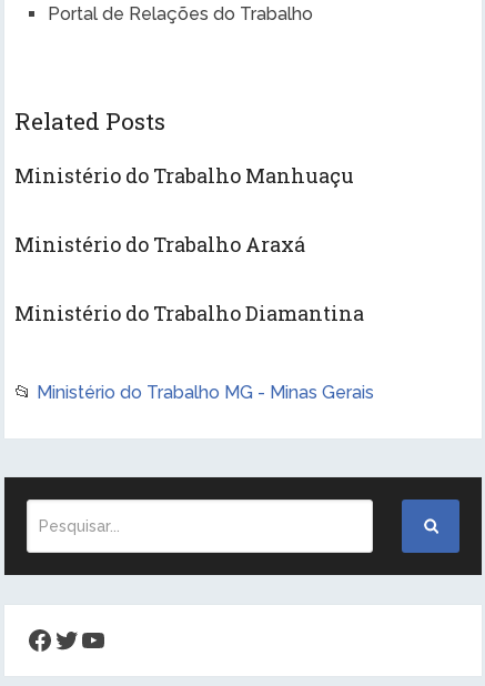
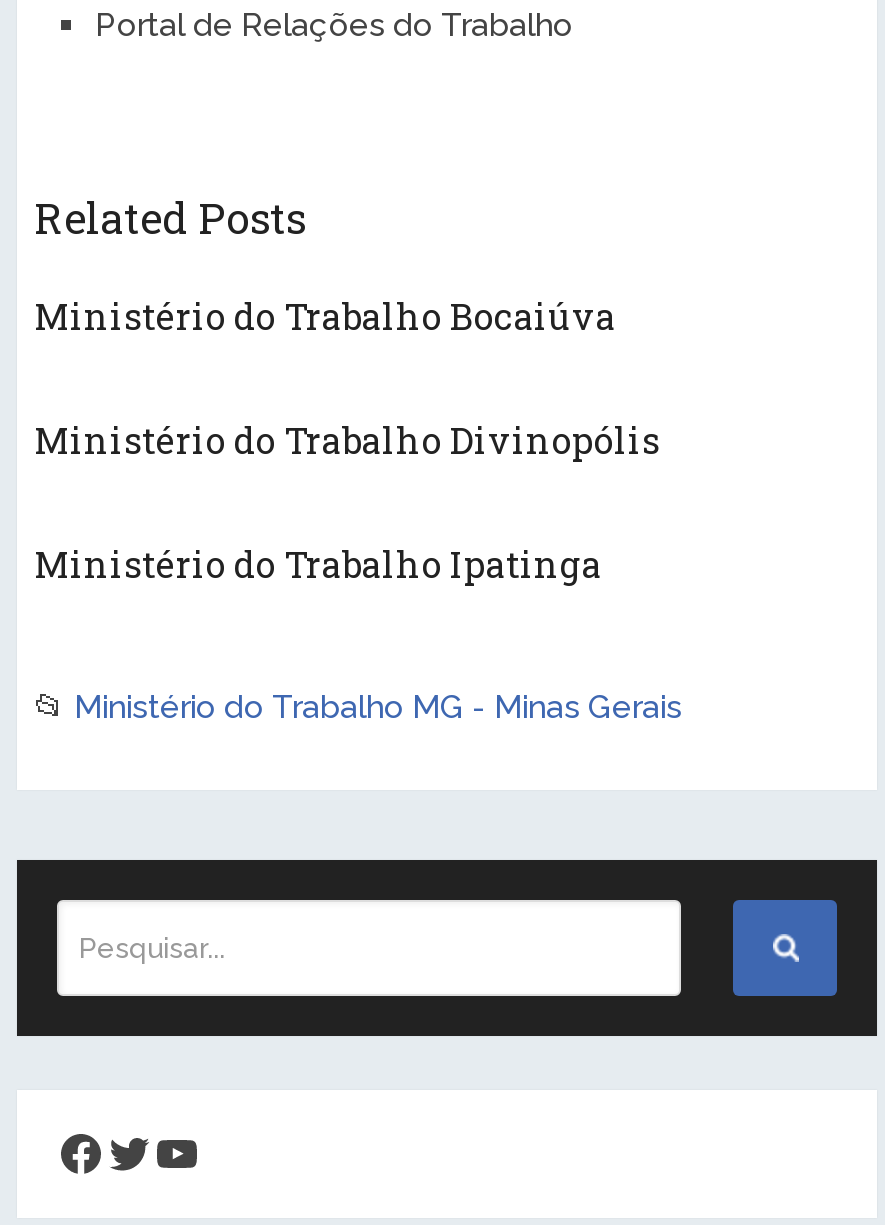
- Ministério do Trabalho Manhuaçu
+ Ministério do Trabalho Bocaiúva

- Ministério do Trabalho Araxá
+ Ministério do Trabalho Divinopólis

- Ministério do Trabalho Diamantina
+ Ministério do Trabalho Ipatinga
